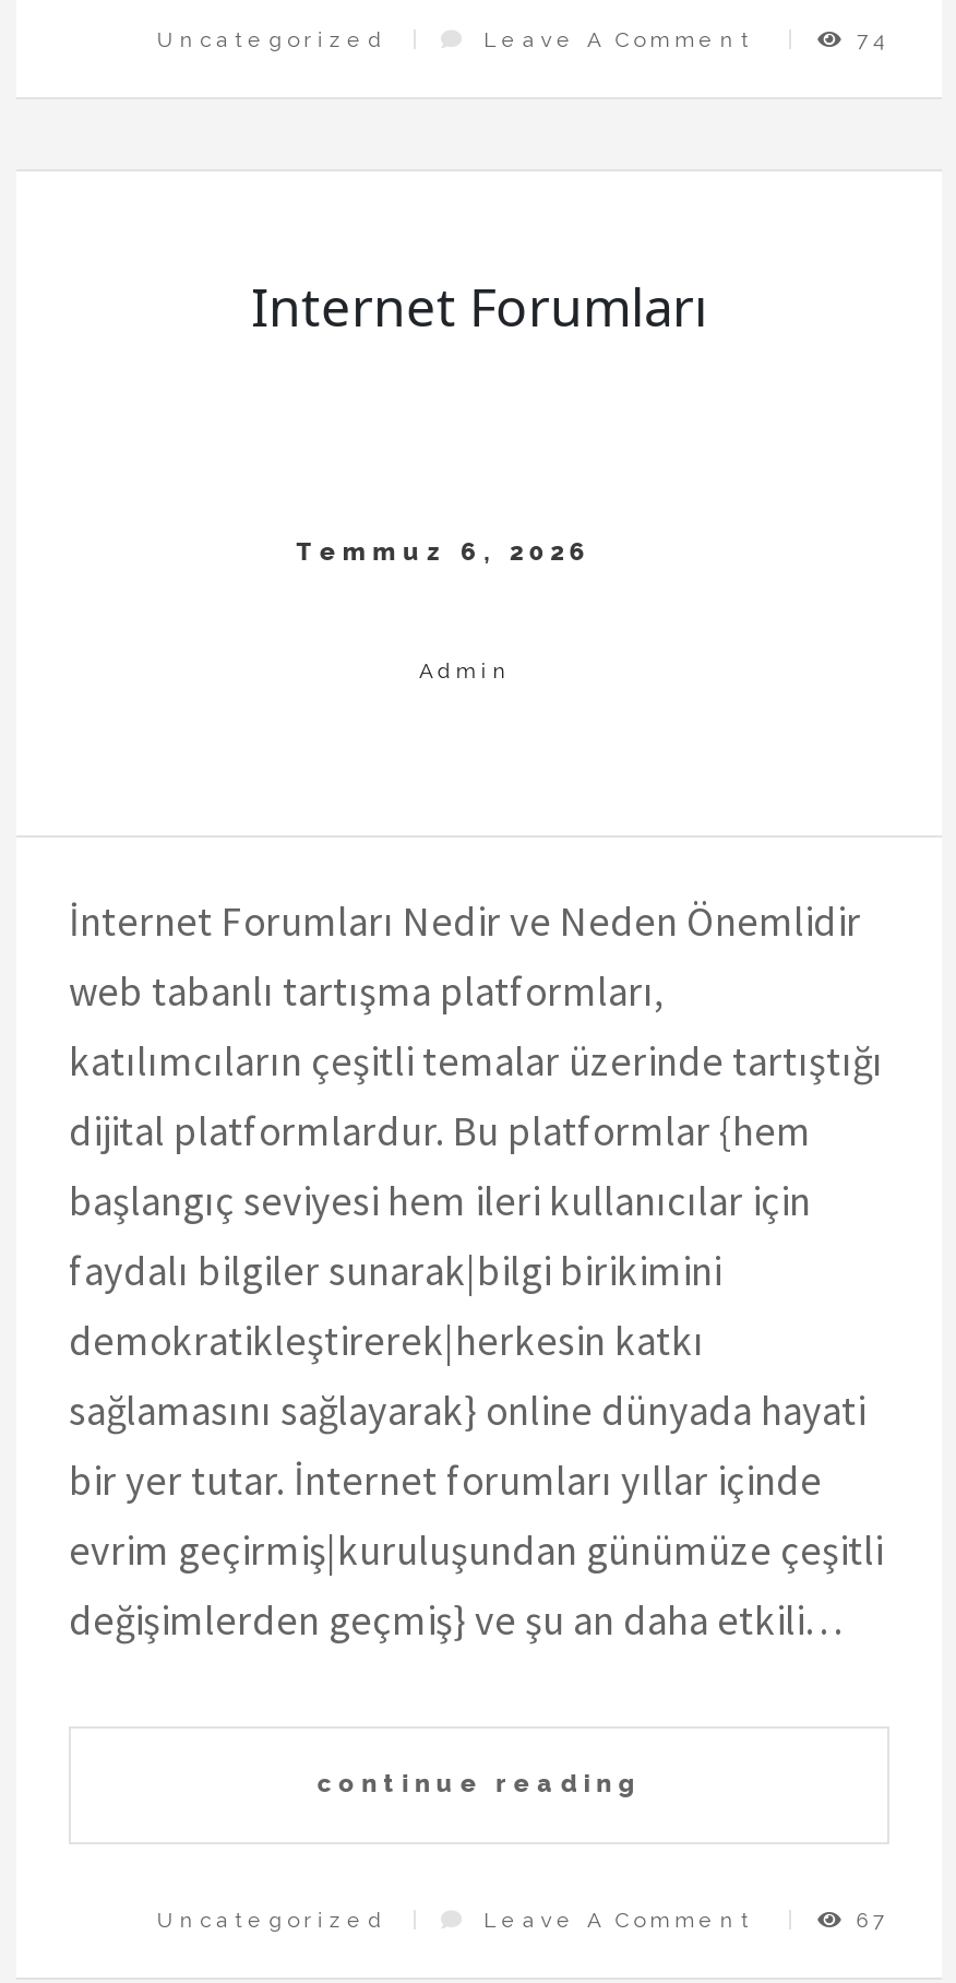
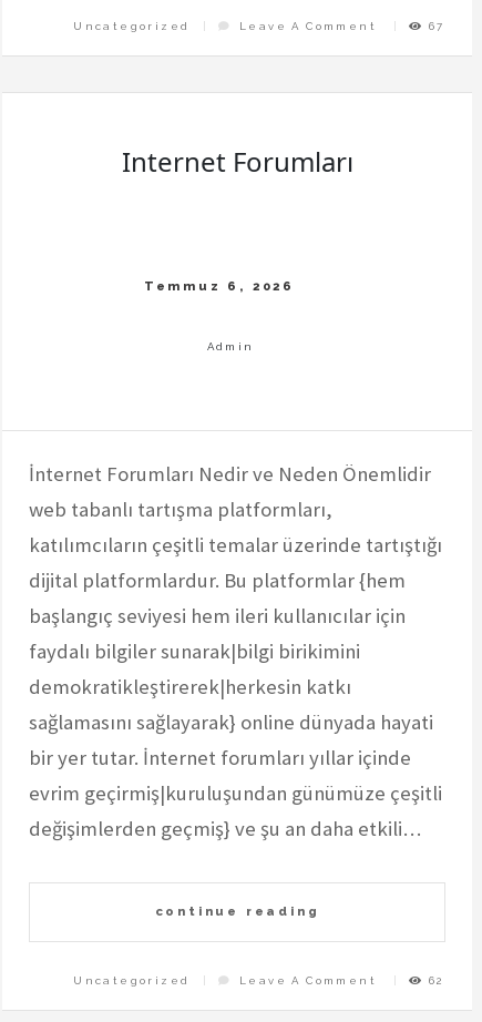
- 74
+ 67

- 67
+ 62
